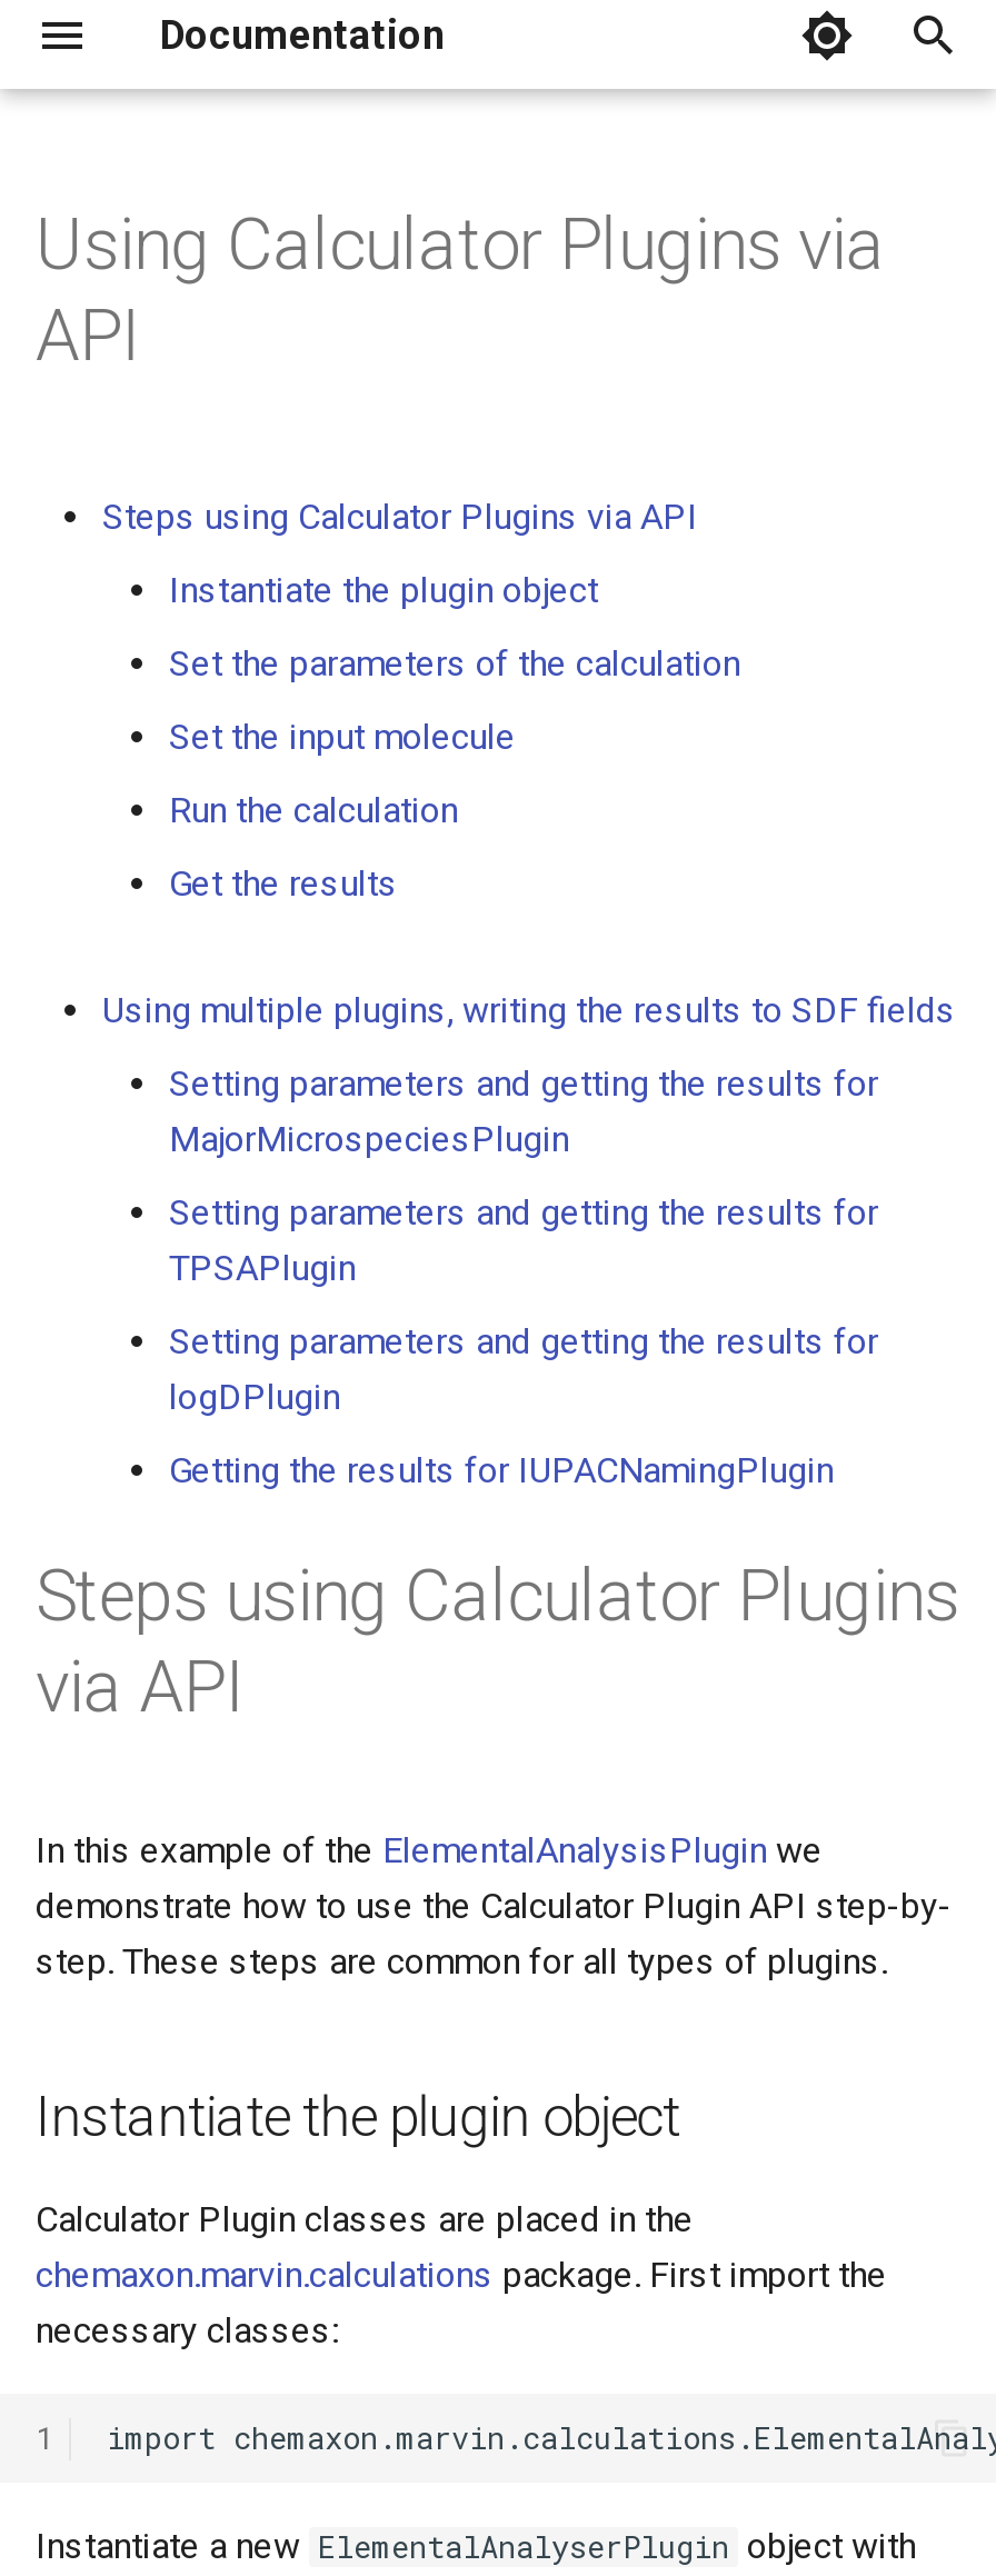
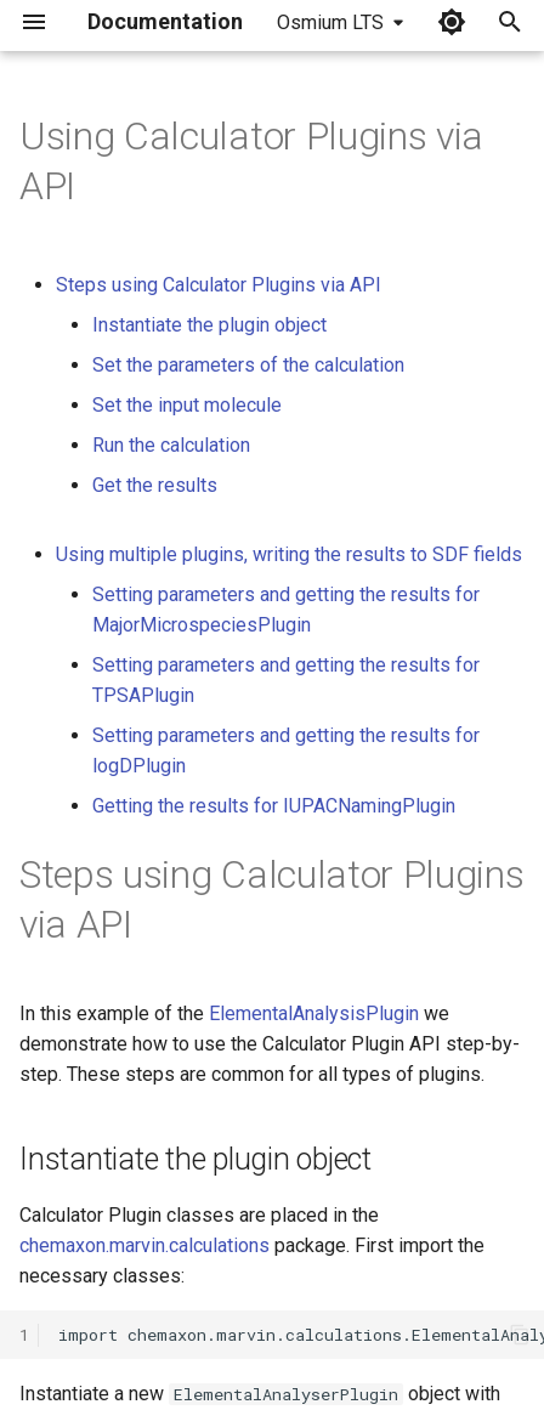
+ Osmium LTS
